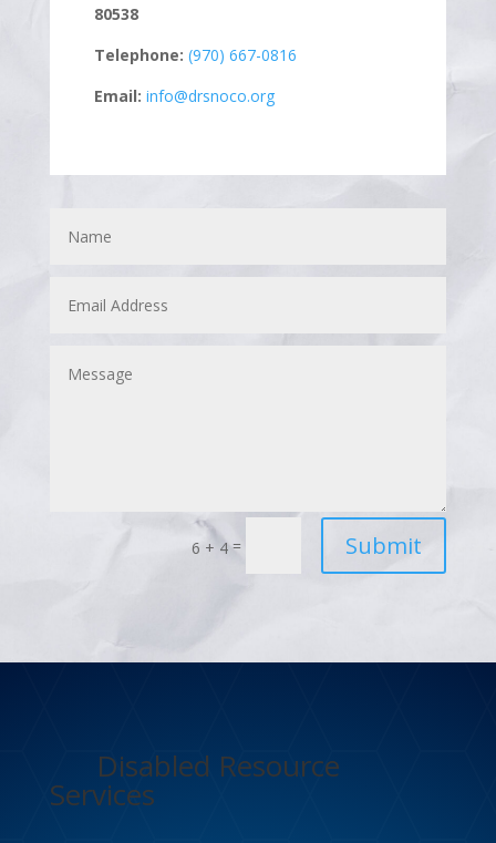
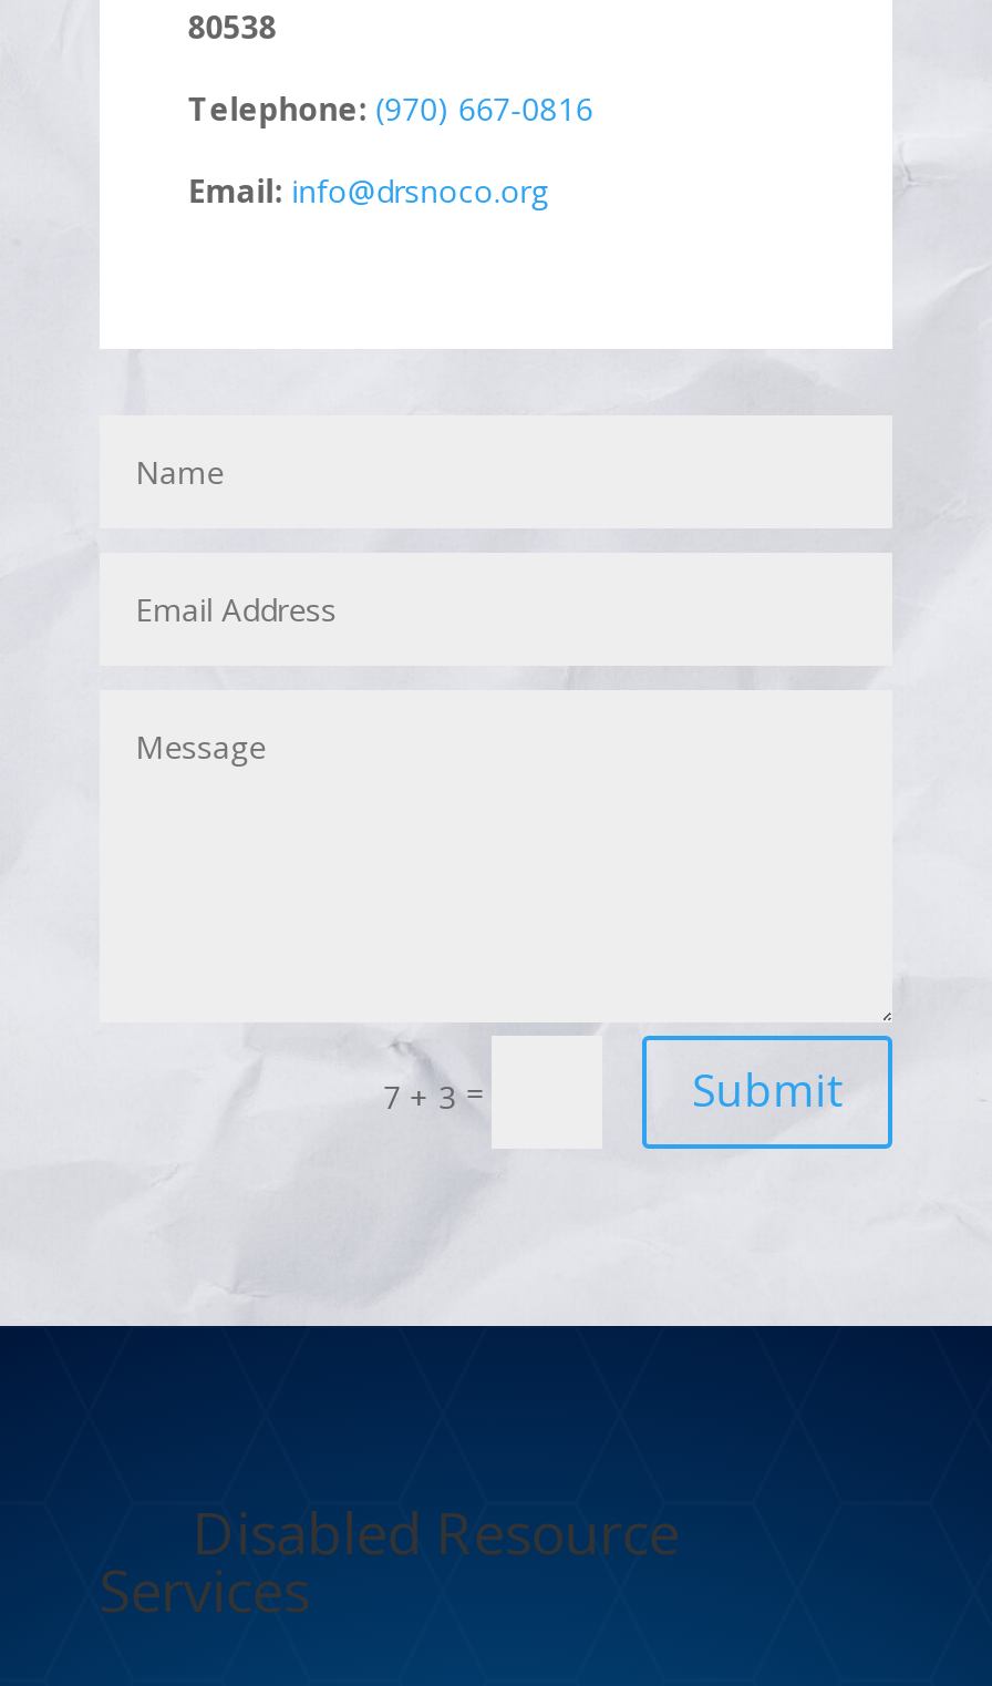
- 6 + 4 =
+ 7 + 3 =
